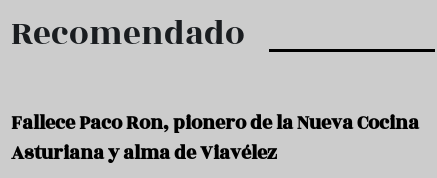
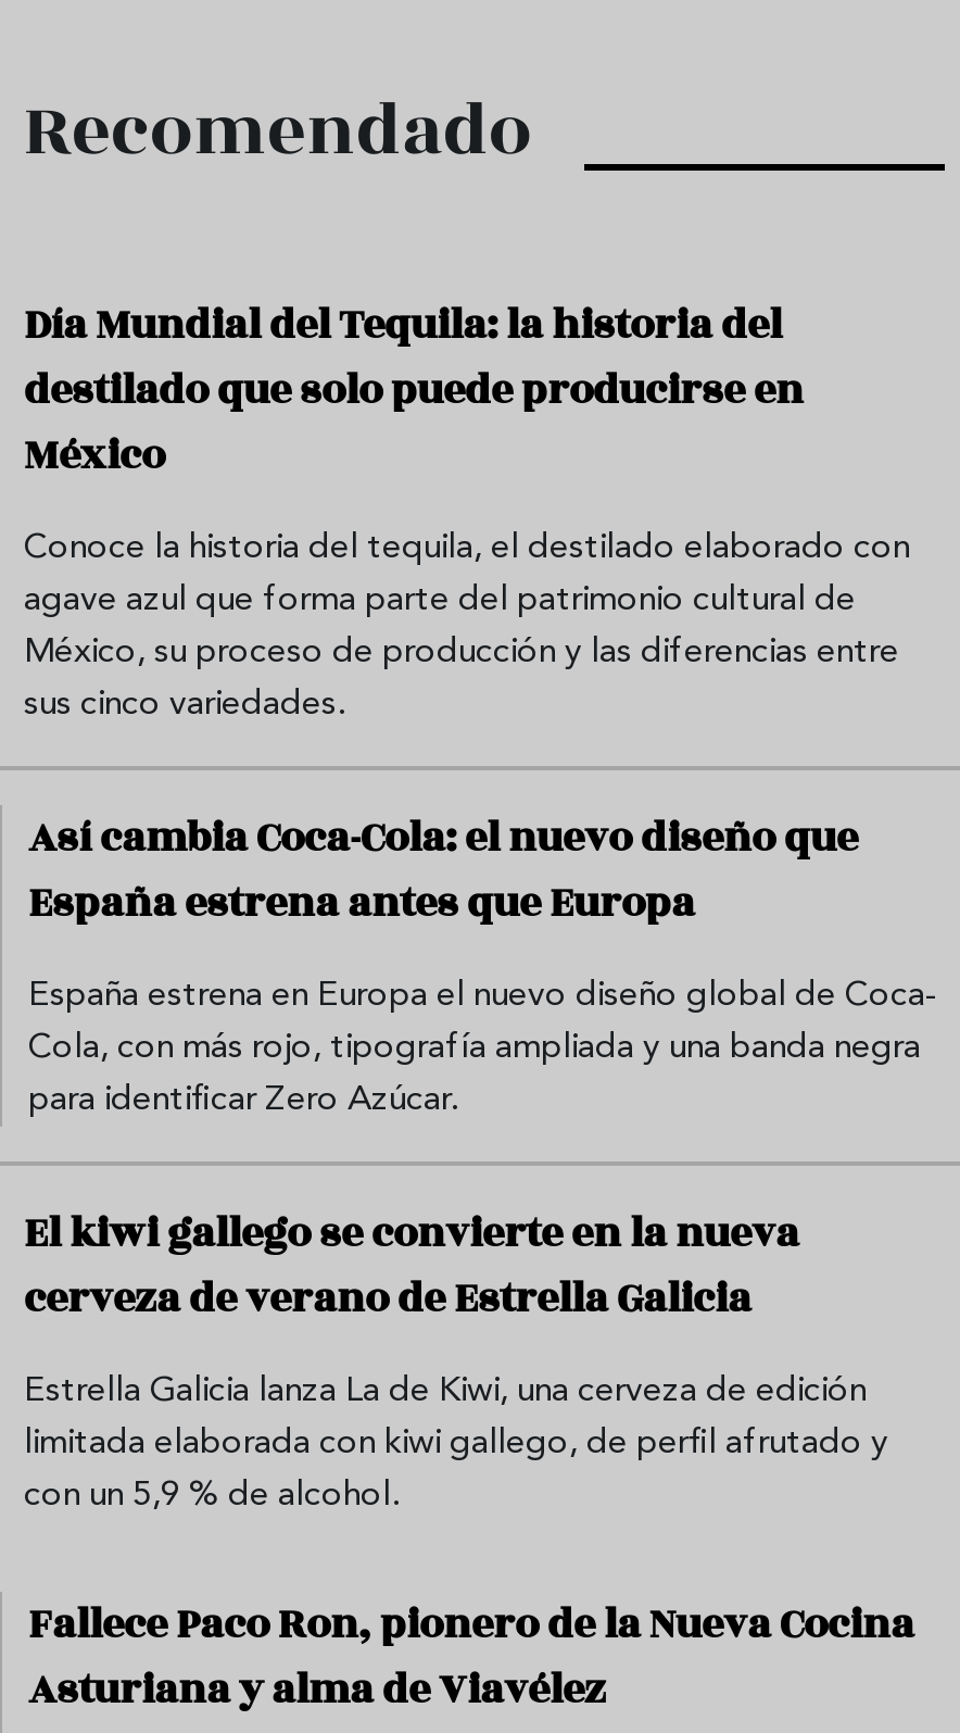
+ Día Mundial del Tequila: la historia del
+ destilado que solo puede producirse en
+ México
+ Conoce la historia del tequila, el destilado elaborado con
+ agave azul que forma parte del patrimonio cultural de
+ México, su proceso de producción y las diferencias entre
+ sus cinco variedades.
+ Así cambia Coca-Cola: el nuevo diseño que
+ España estrena antes que Europa
+ España estrena en Europa el nuevo diseño global de Coca-
+ Cola, con más rojo, tipografía ampliada y una banda negra
+ para identificar Zero Azúcar.
+ El kiwi gallego se convierte en la nueva
+ cerveza de verano de Estrella Galicia
+ Estrella Galicia lanza La de Kiwi, una cerveza de edición
+ limitada elaborada con kiwi gallego, de perfil afrutado y
+ con un 5,9 % de alcohol.
